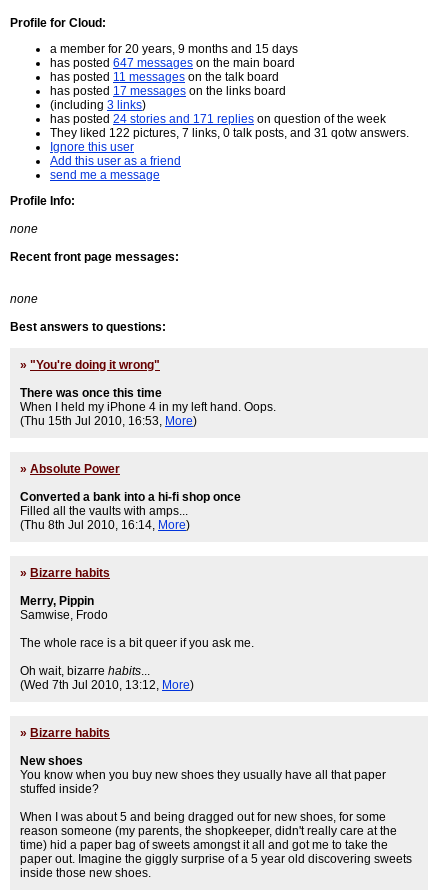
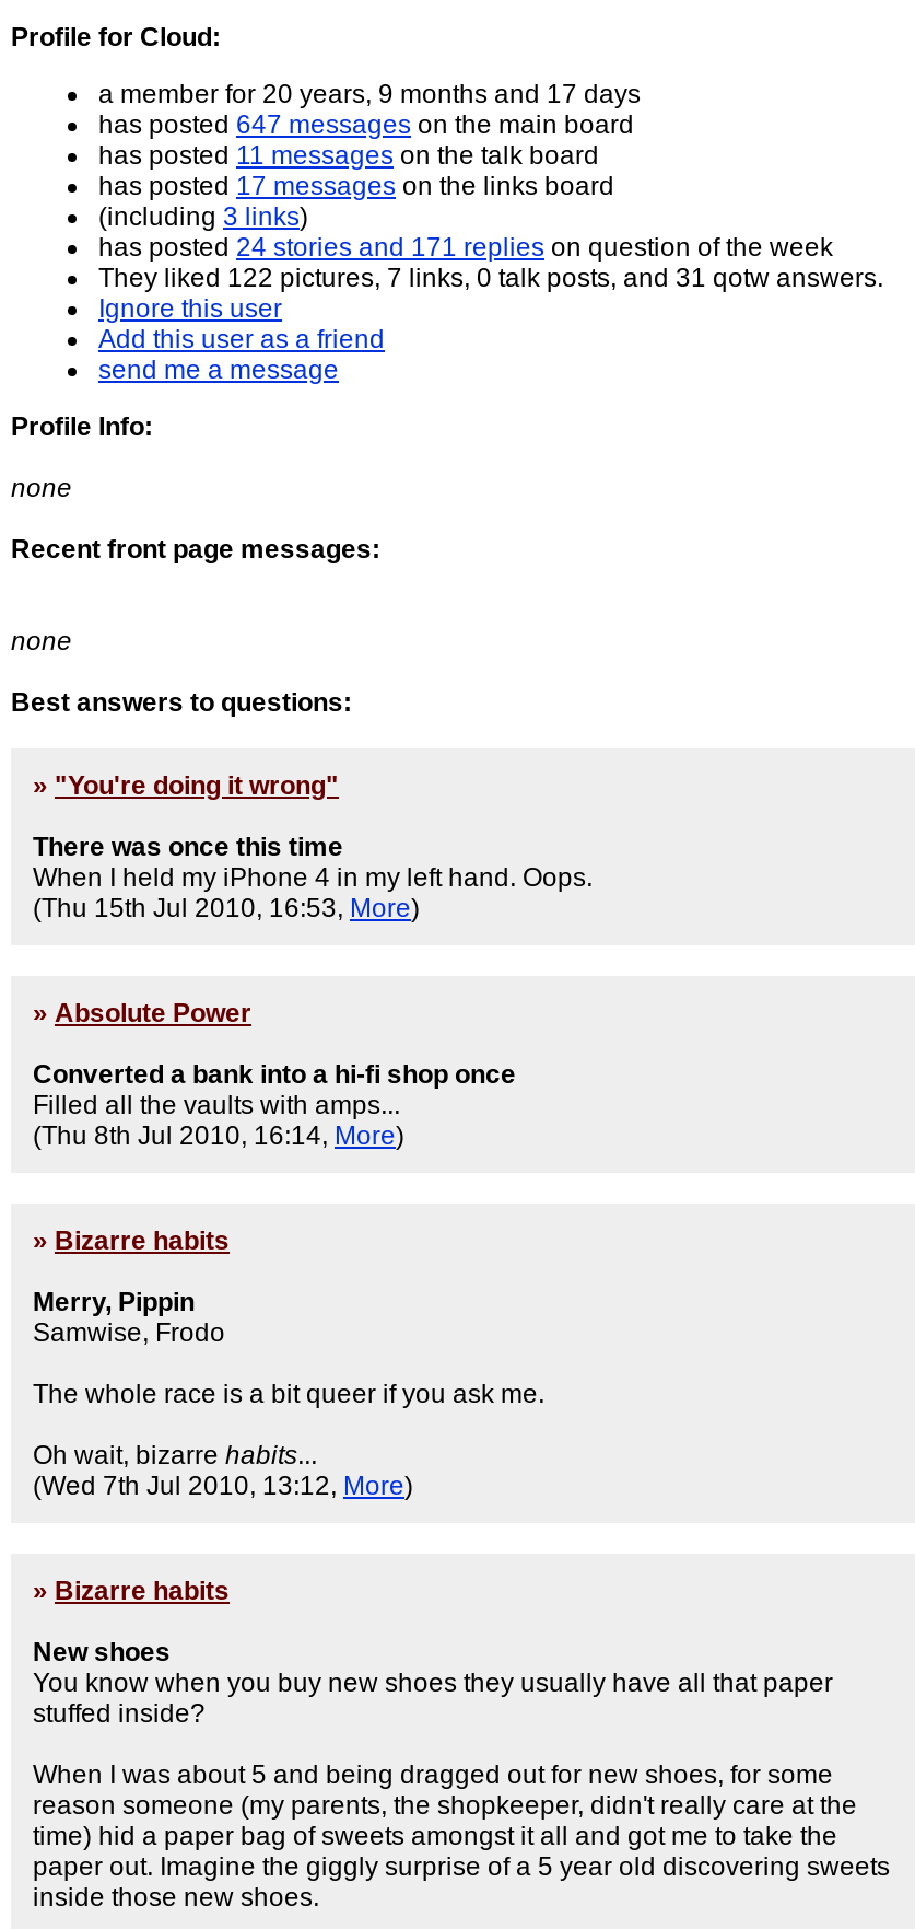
- a member for 20 years, 9 months and 15 days
+ a member for 20 years, 9 months and 17 days
